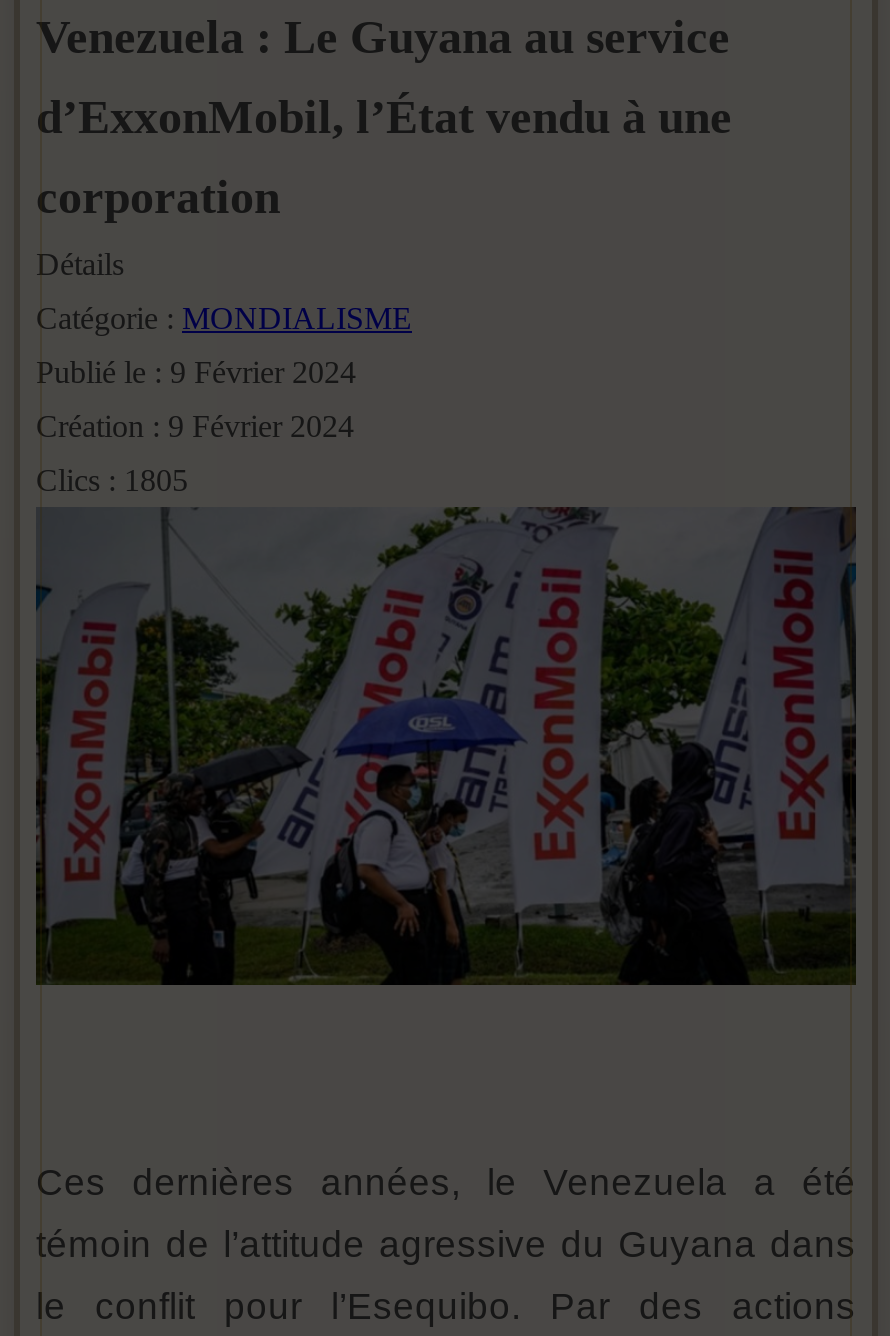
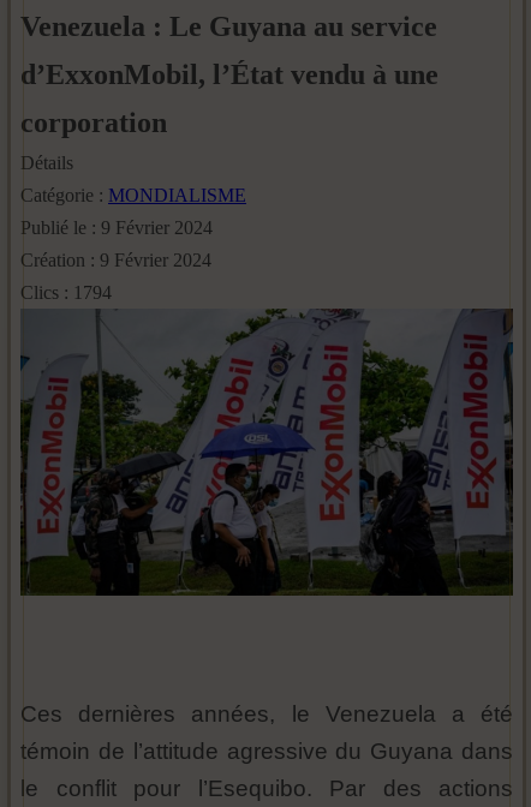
- Clics : 1805
+ Clics : 1794
